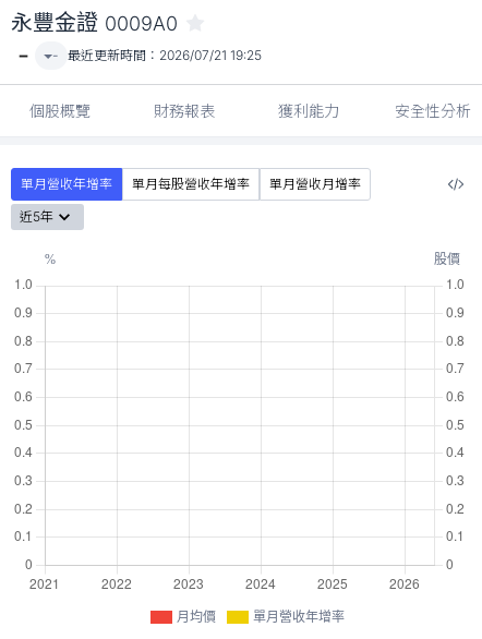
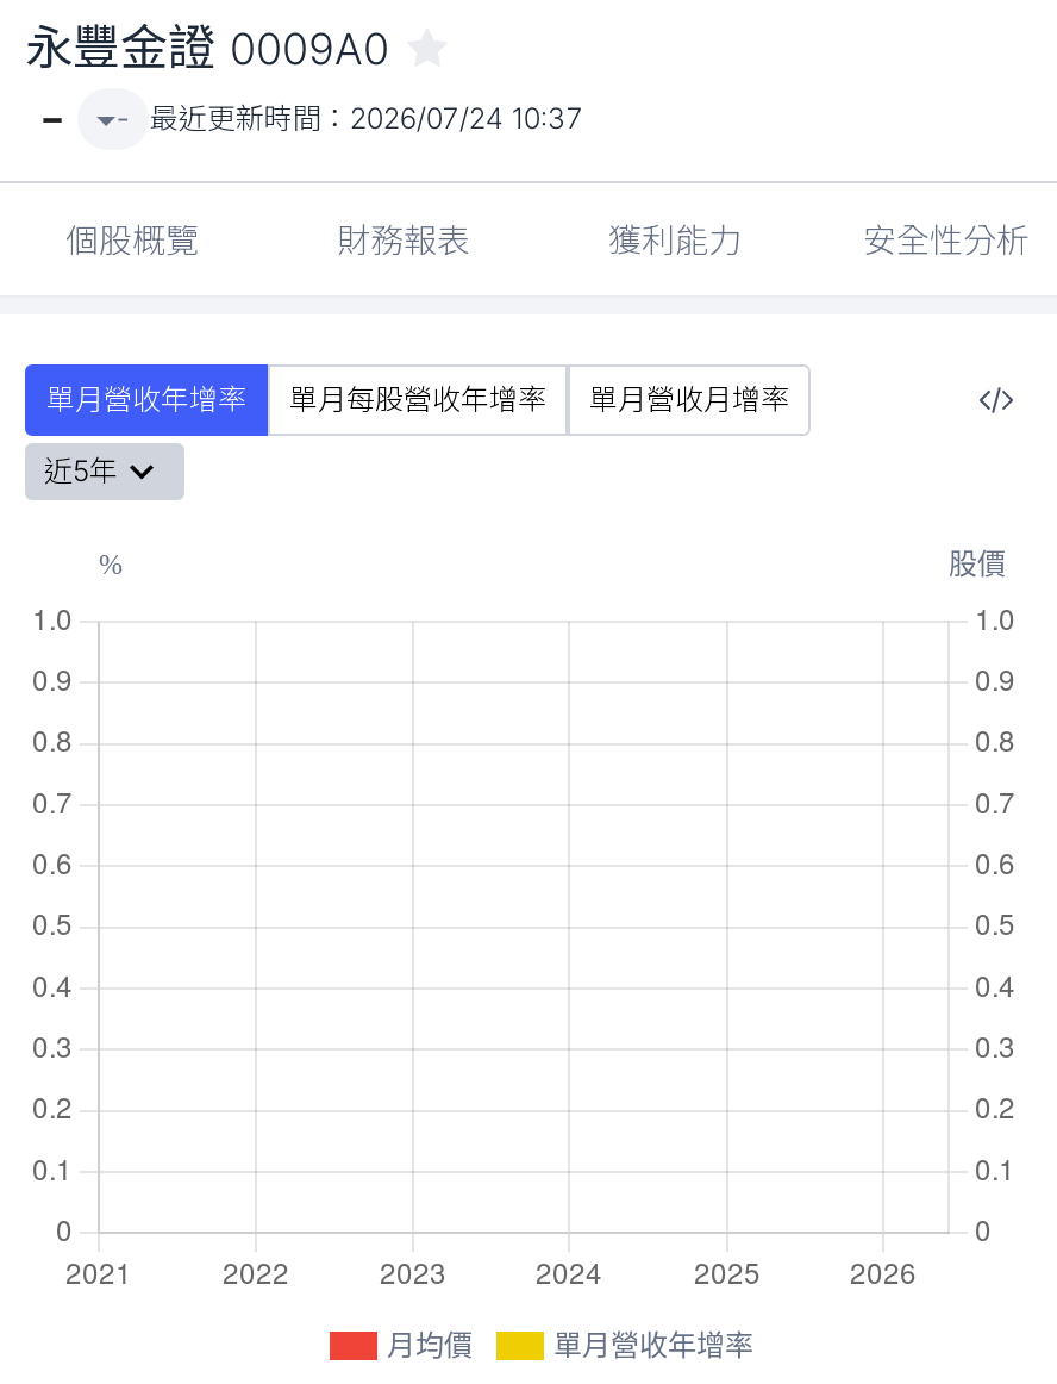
- - 最近更新時間：2026/07/21 19:25
+ - 最近更新時間：2026/07/24 10:37
